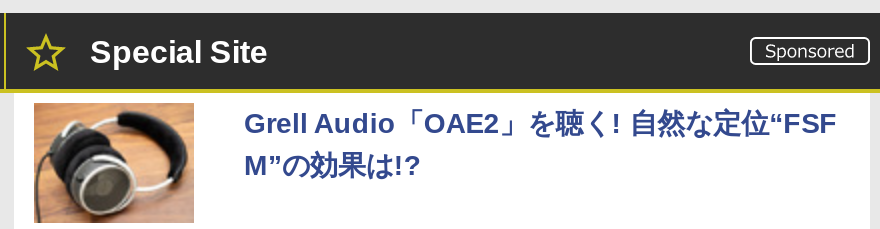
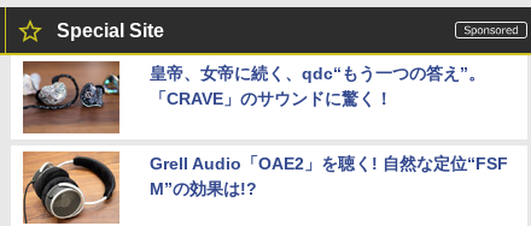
+ [image]
+ 皇帝、女帝に続く、qdc“もう一つの答え”。
+ 「CRAVE」のサウンドに驚く！
